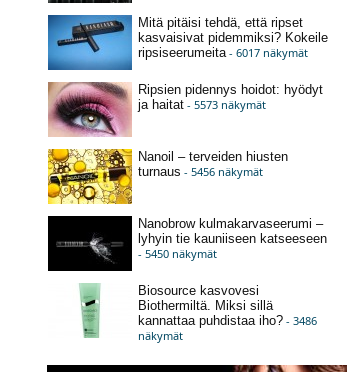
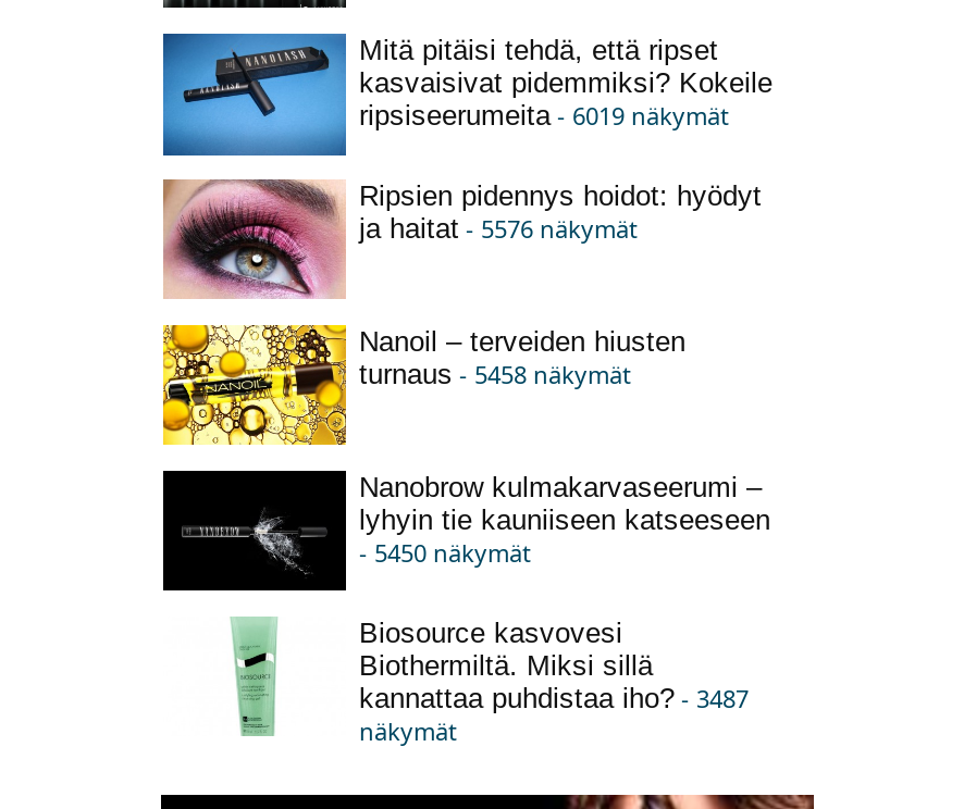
- ripsiseerumeita - 6017 näkymät
+ ripsiseerumeita - 6019 näkymät

- ja haitat - 5573 näkymät
+ ja haitat - 5576 näkymät

- turnaus - 5456 näkymät
+ turnaus - 5458 näkymät

- kannattaa puhdistaa iho? - 3486
+ kannattaa puhdistaa iho? - 3487
